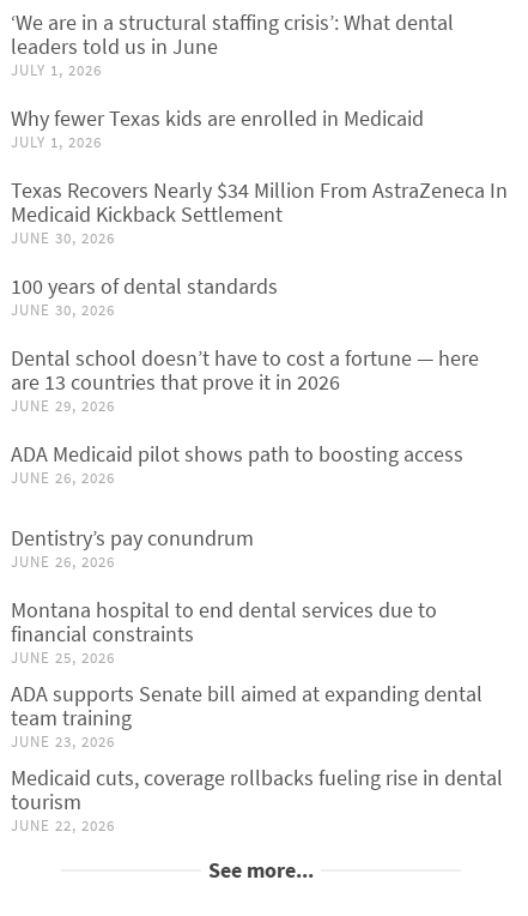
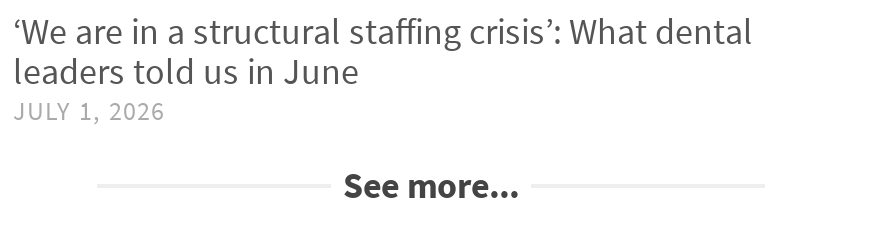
- Why fewer Texas kids are enrolled in Medicaid
- JULY 1, 2026
- Texas Recovers Nearly $34 Million From AstraZeneca In
- Medicaid Kickback Settlement
- JUNE 30, 2026
- 100 years of dental standards
- JUNE 30, 2026
- Dental school doesn’t have to cost a fortune — here
- are 13 countries that prove it in 2026
- JUNE 29, 2026
- ADA Medicaid pilot shows path to boosting access
- JUNE 26, 2026
- Dentistry’s pay conundrum
- JUNE 26, 2026
- Montana hospital to end dental services due to
- financial constraints
- JUNE 25, 2026
- ADA supports Senate bill aimed at expanding dental
- team training
- JUNE 23, 2026
- Medicaid cuts, coverage rollbacks fueling rise in dental
- tourism
- JUNE 22, 2026
